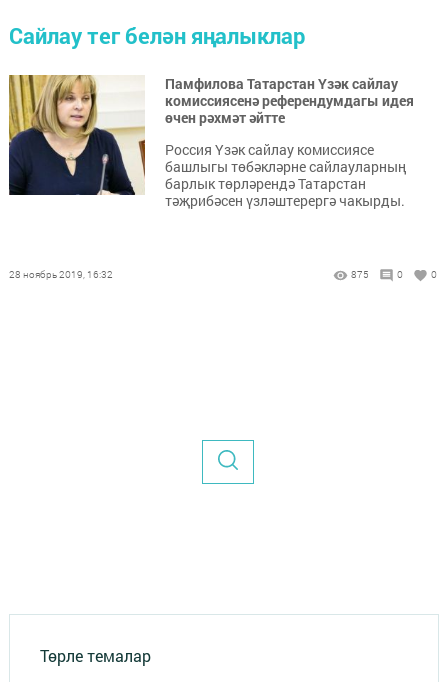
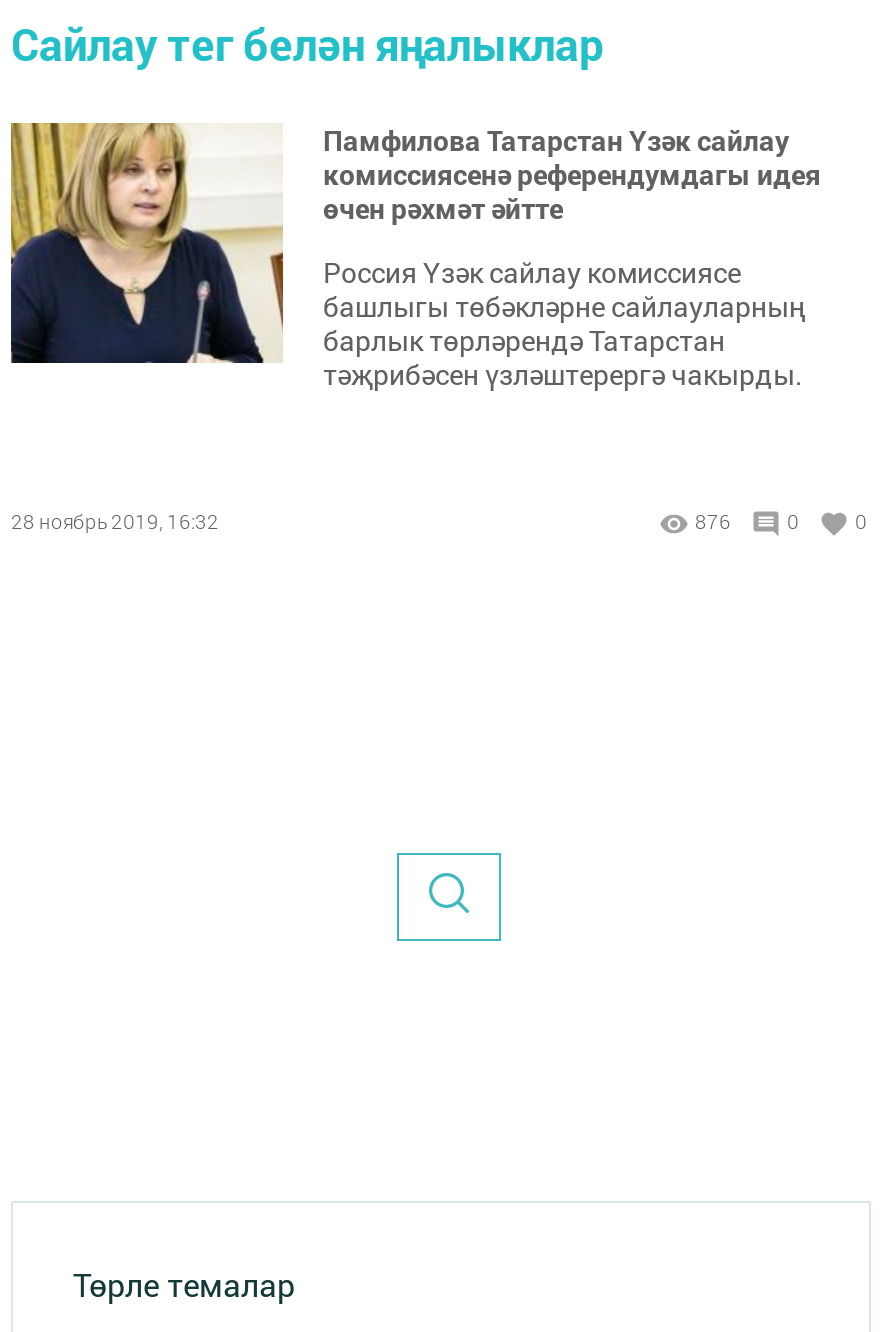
- 875
+ 876
